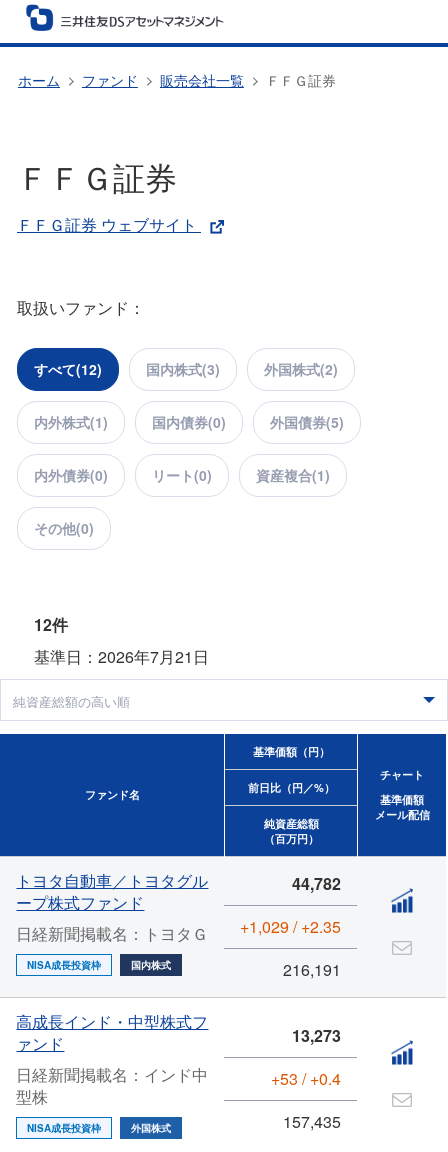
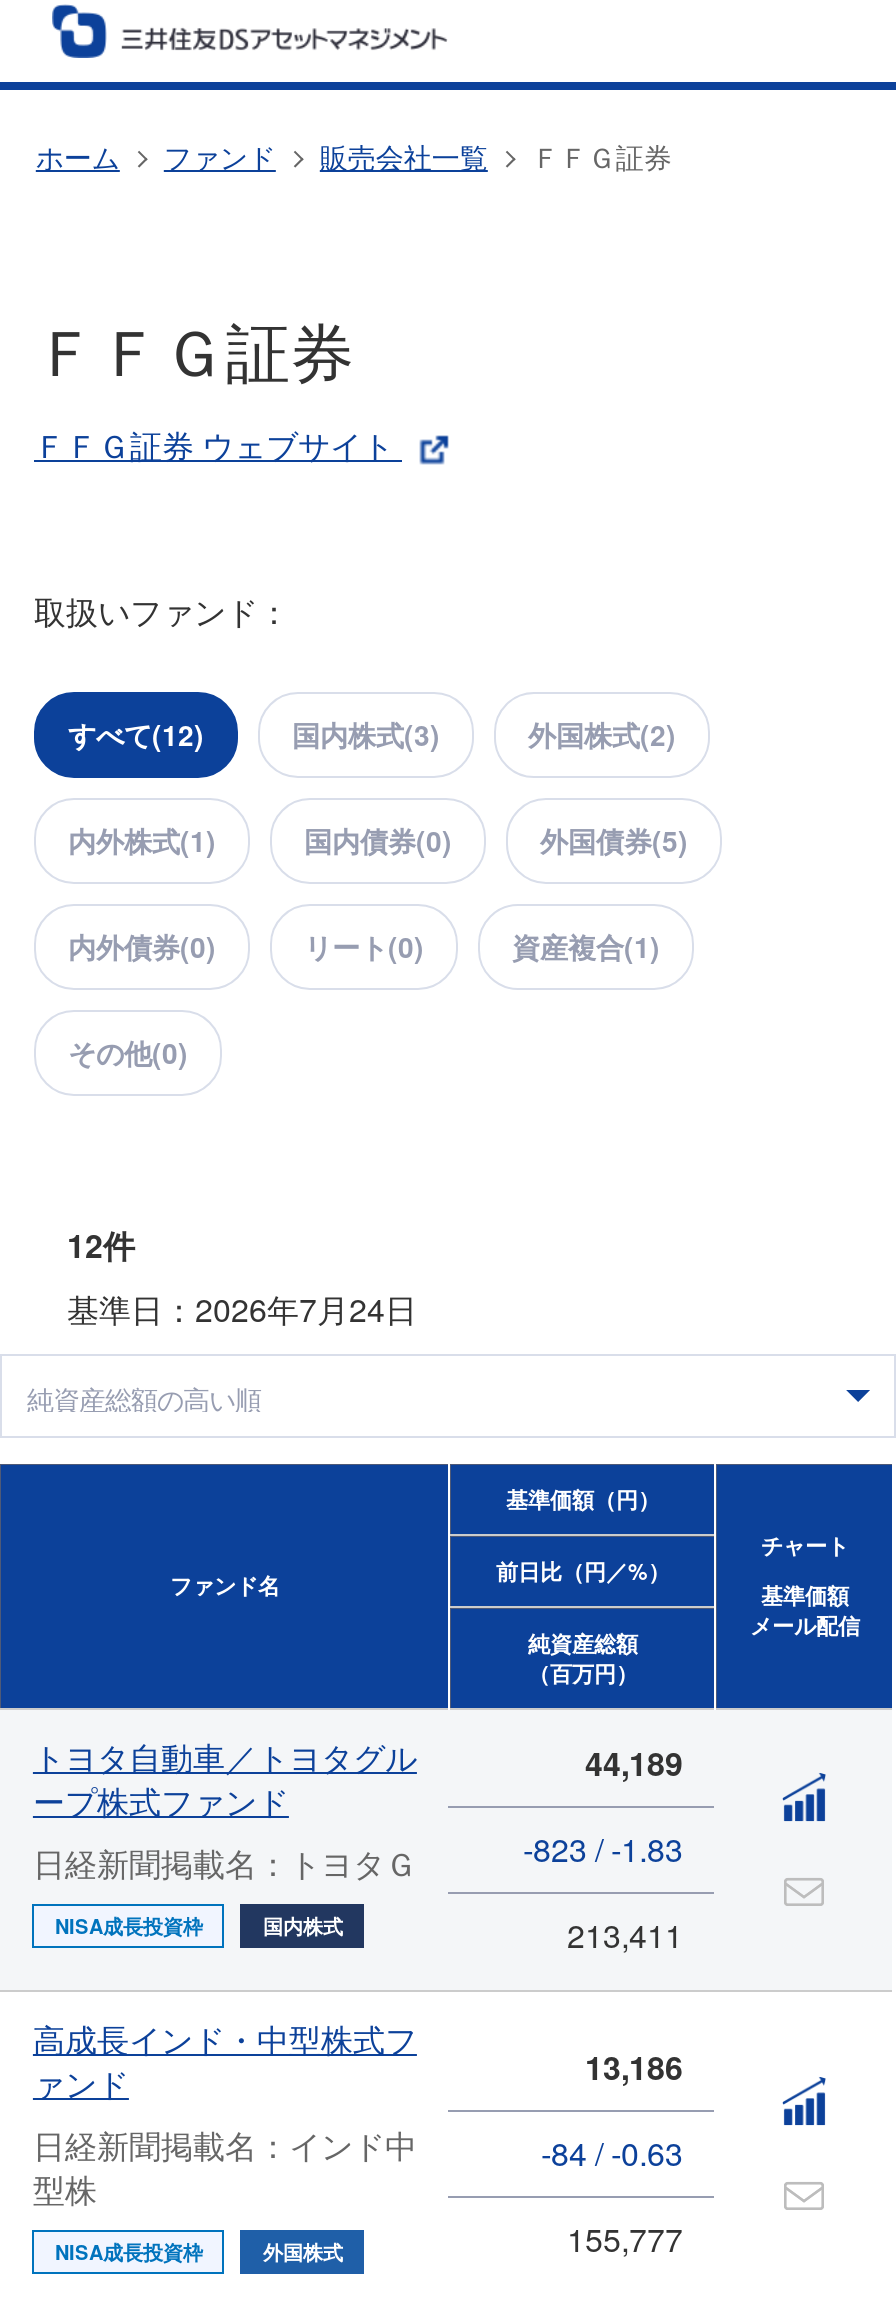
- 基準日：2026年7月21日
+ 基準日：2026年7月24日

- 44,782
+ 44,189

- +1,029 / +2.35
+ -823 / -1.83

- 216,191
+ 213,411

- 13,273
+ 13,186

- +53 / +0.4
+ -84 / -0.63

- 157,435
+ 155,777
